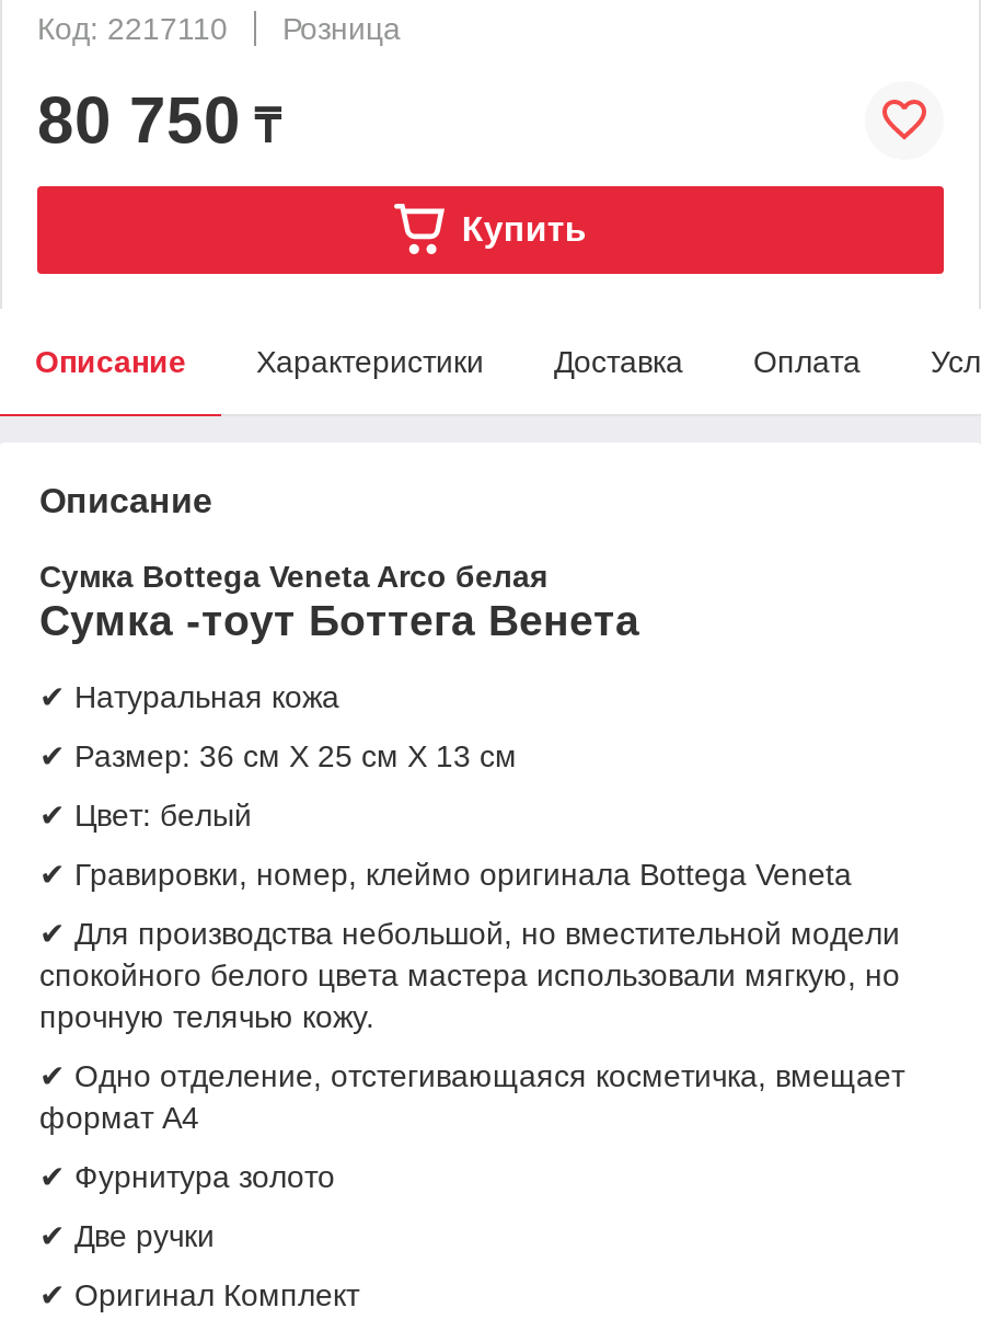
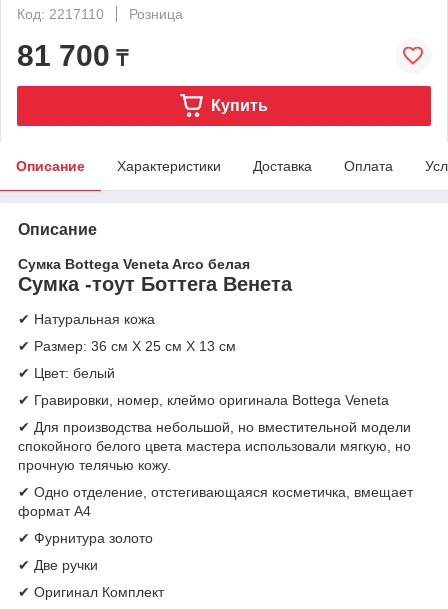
- 80 750 ₸
+ 81 700 ₸
